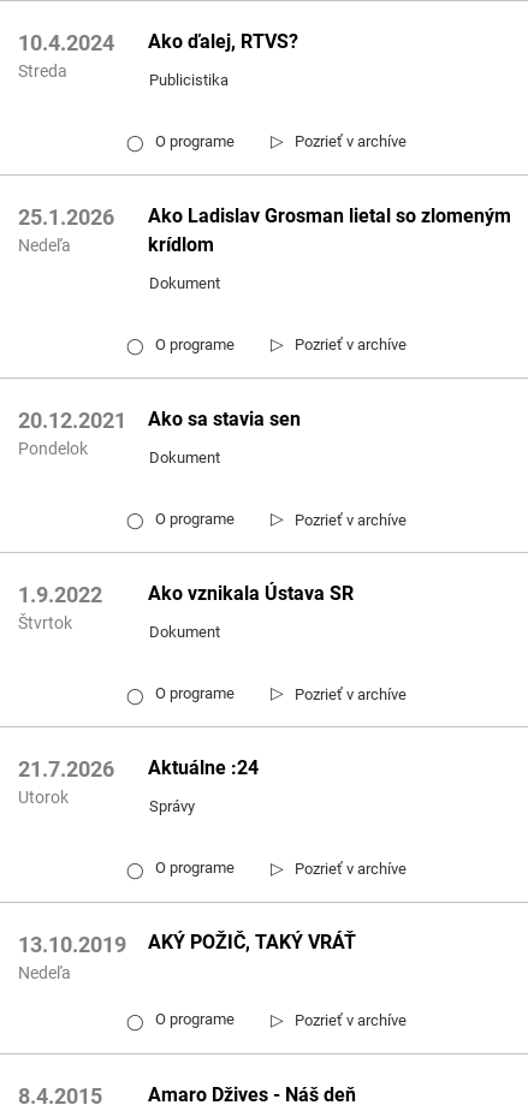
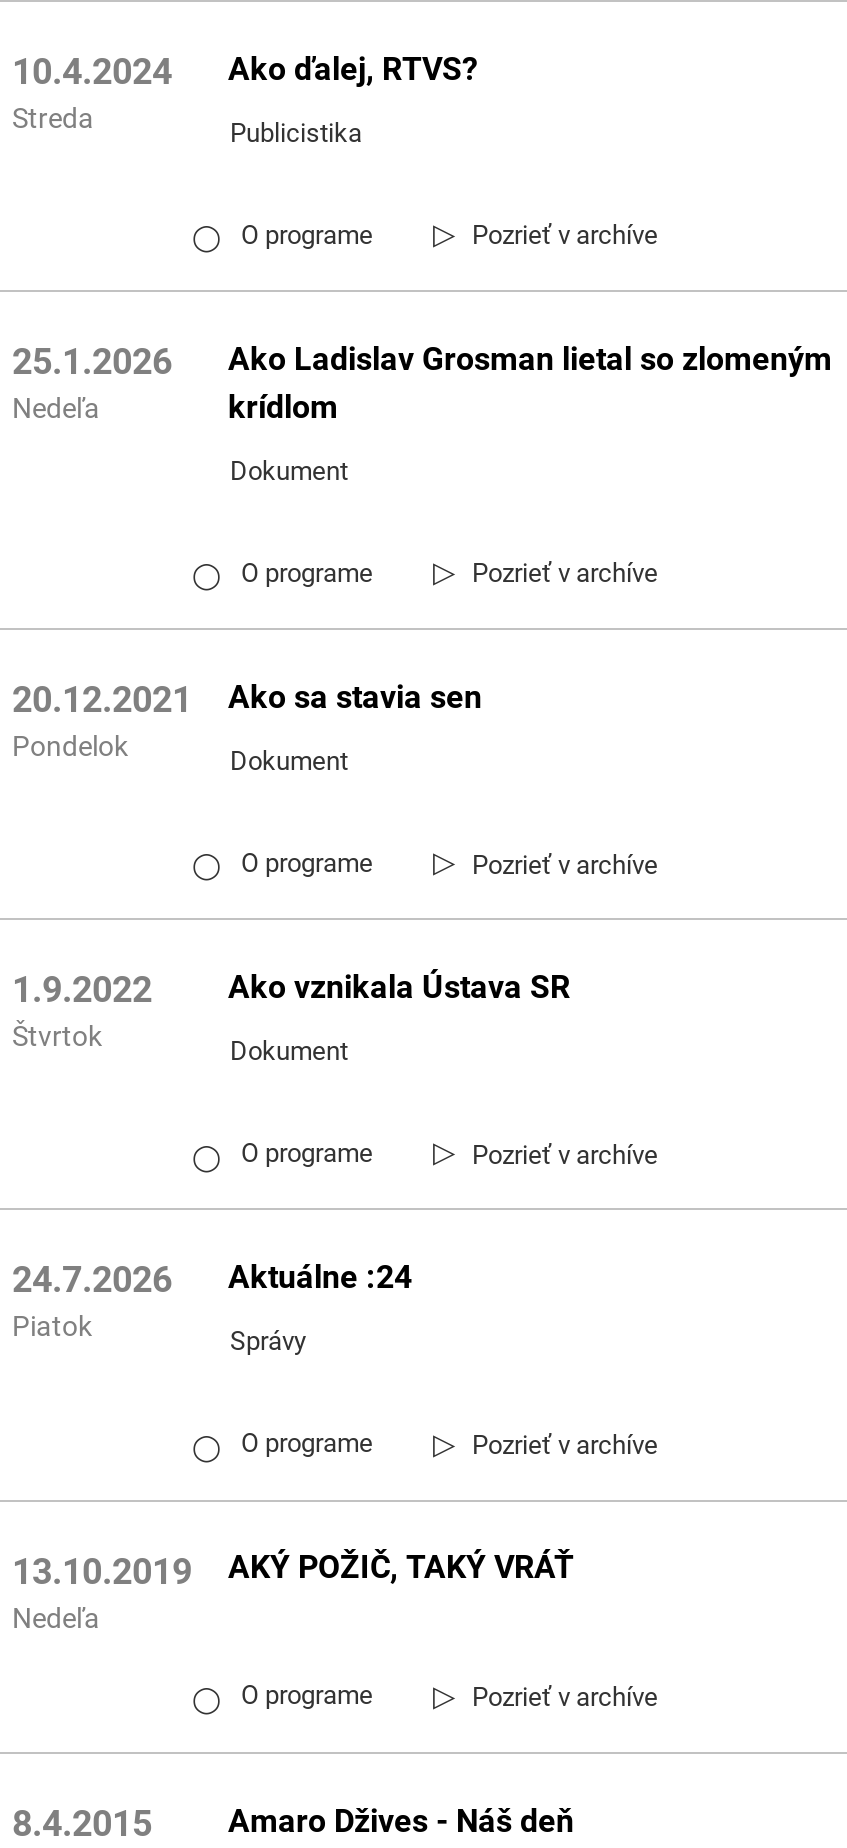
- 21.7.2026 Aktuálne :24
+ 24.7.2026 Aktuálne :24

- Utorok
+ Piatok
